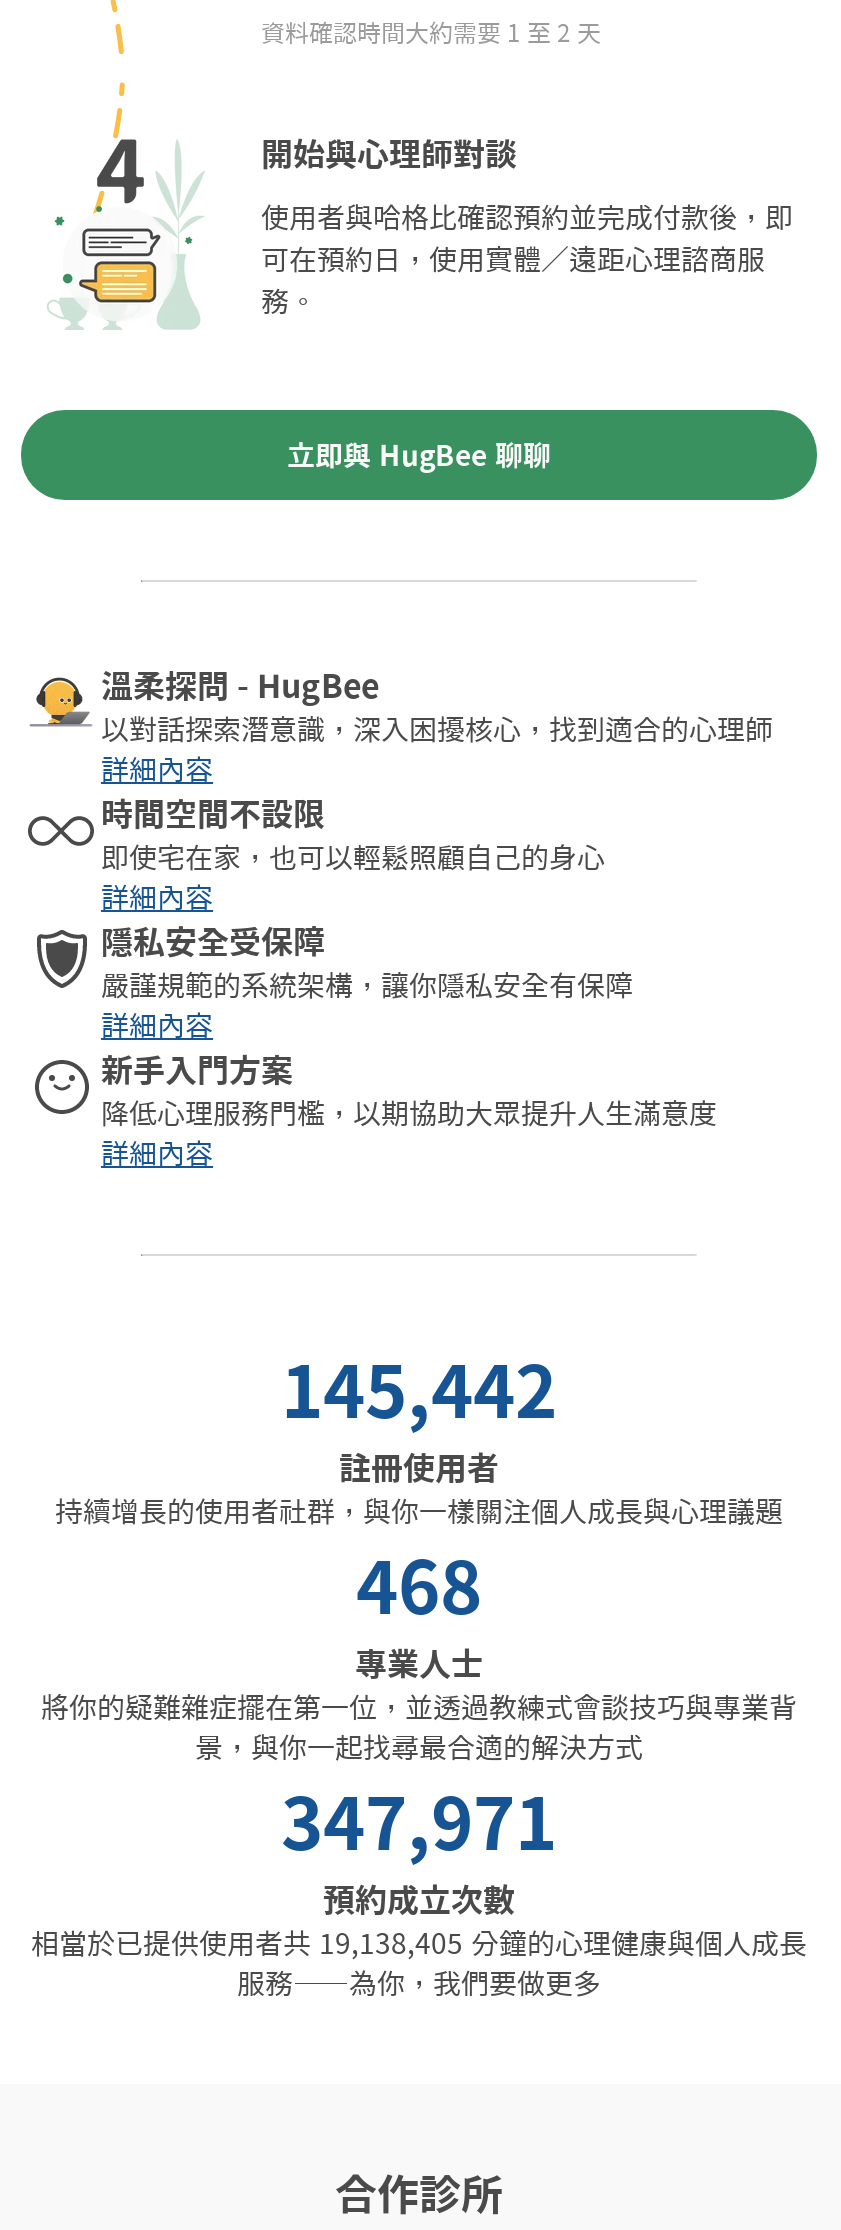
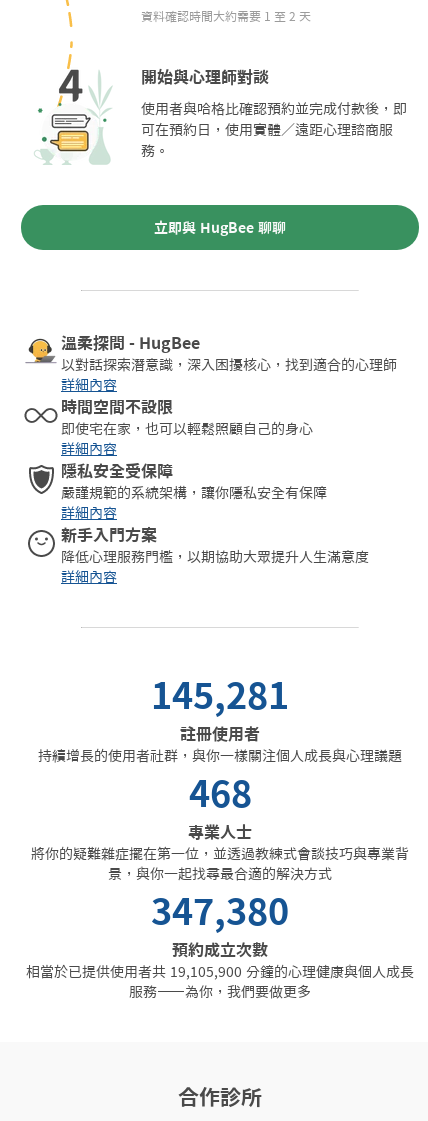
- 145,442
+ 145,281

- 347,971
+ 347,380

- 相當於已提供使用者共19,138,405 分鐘的心理健康與個人成長
+ 相當於已提供使用者共19,105,900 分鐘的心理健康與個人成長
